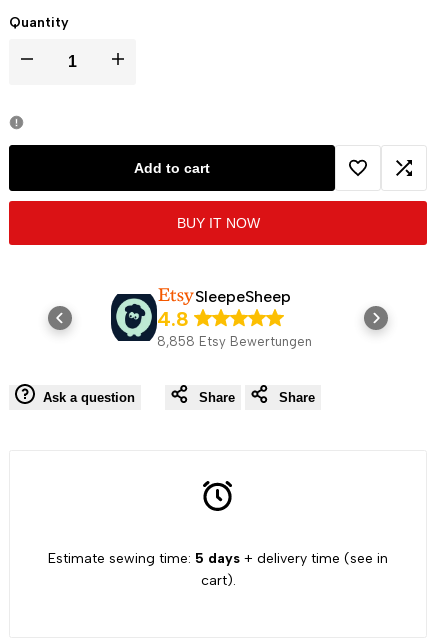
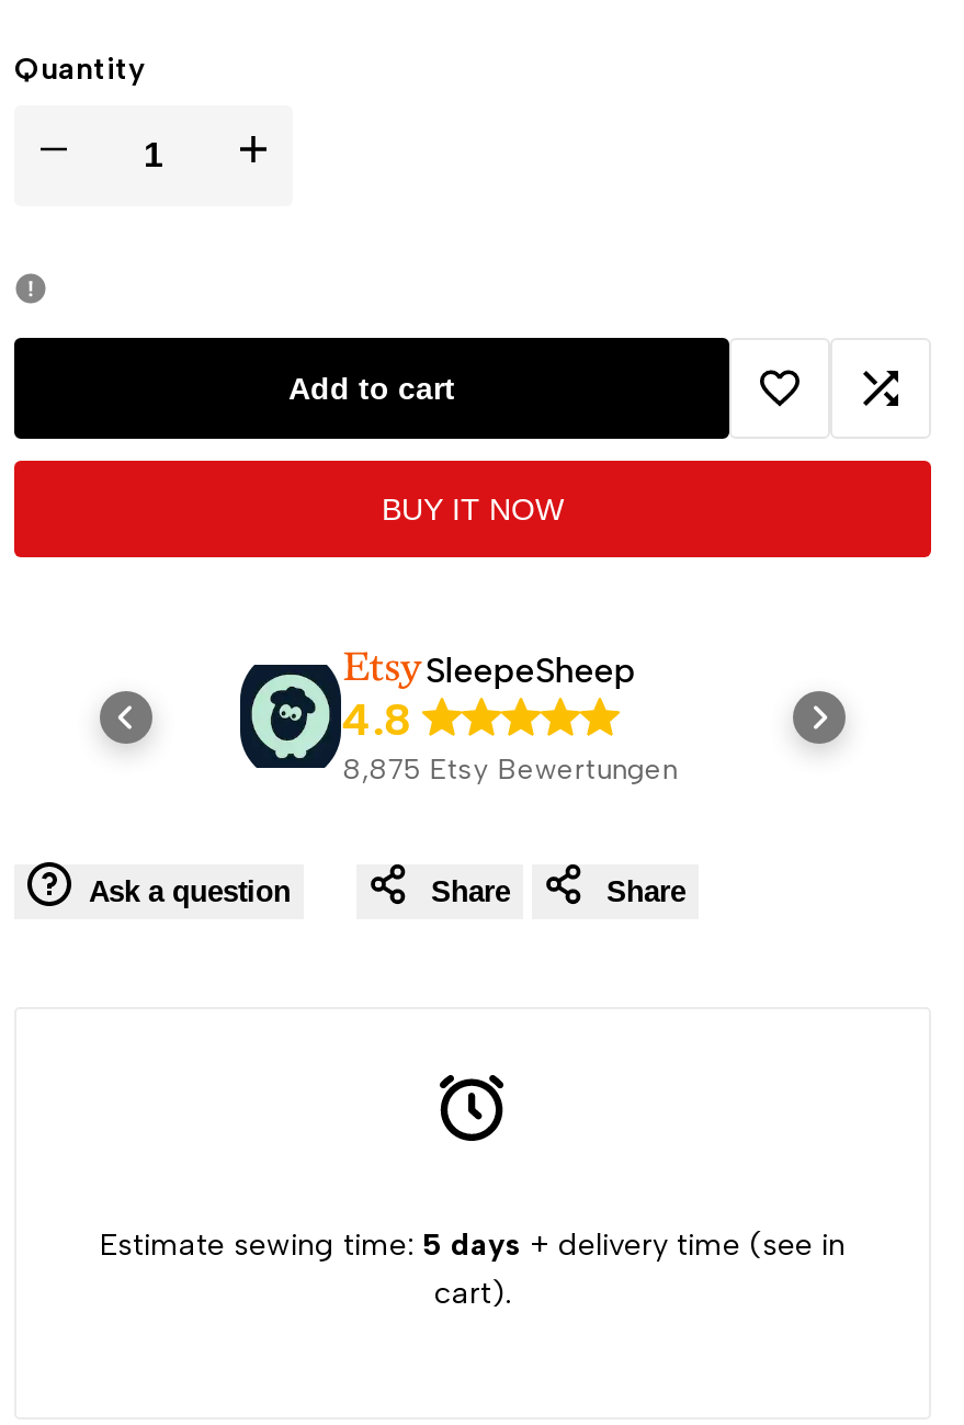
- 8,858 Etsy Bewertungen
+ 8,875 Etsy Bewertungen
